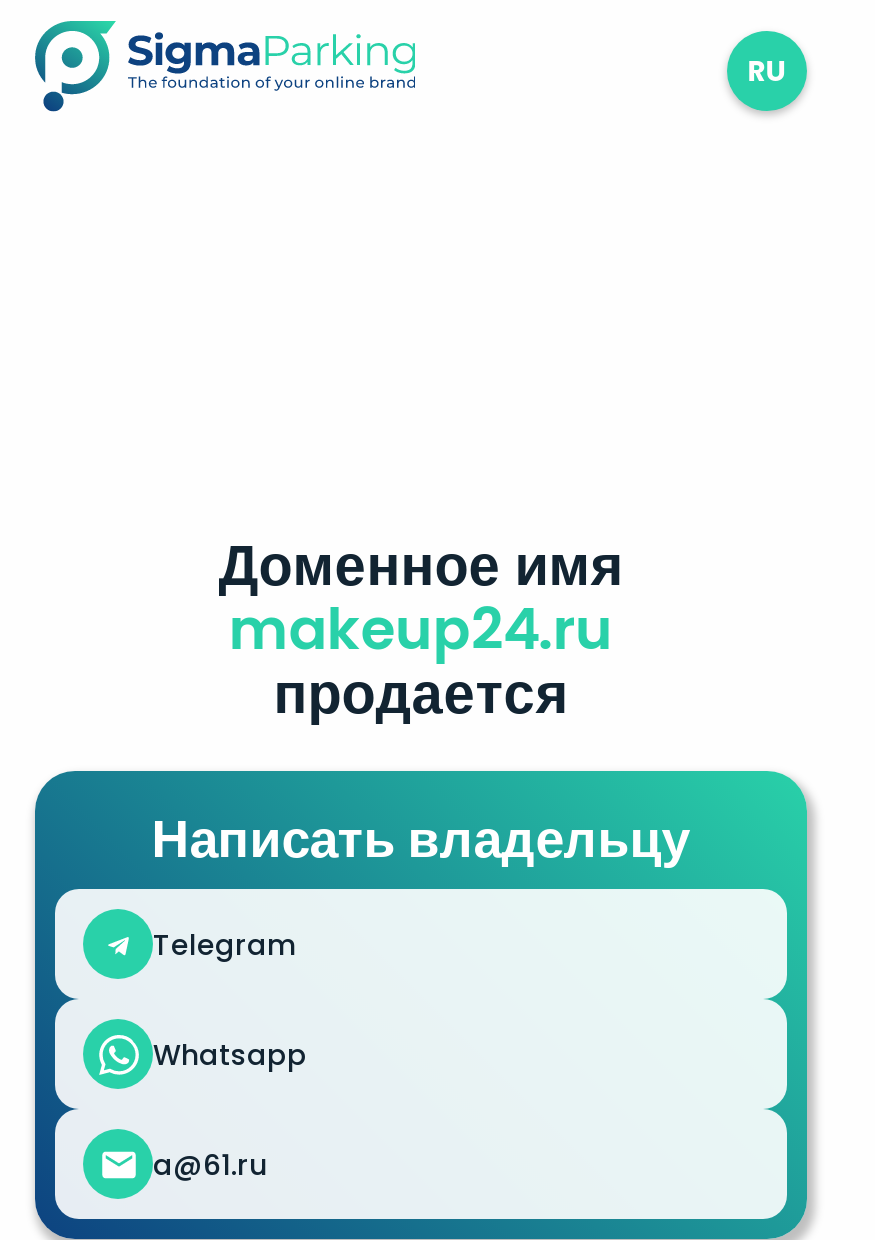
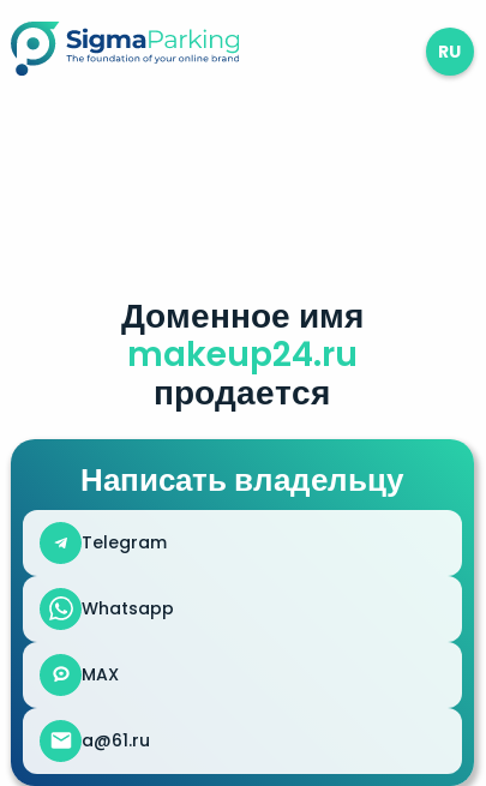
moved up: Доменное имя | makeup24.ru | продается | Написать владельцу | Telegram | Whatsapp

+ MAX
